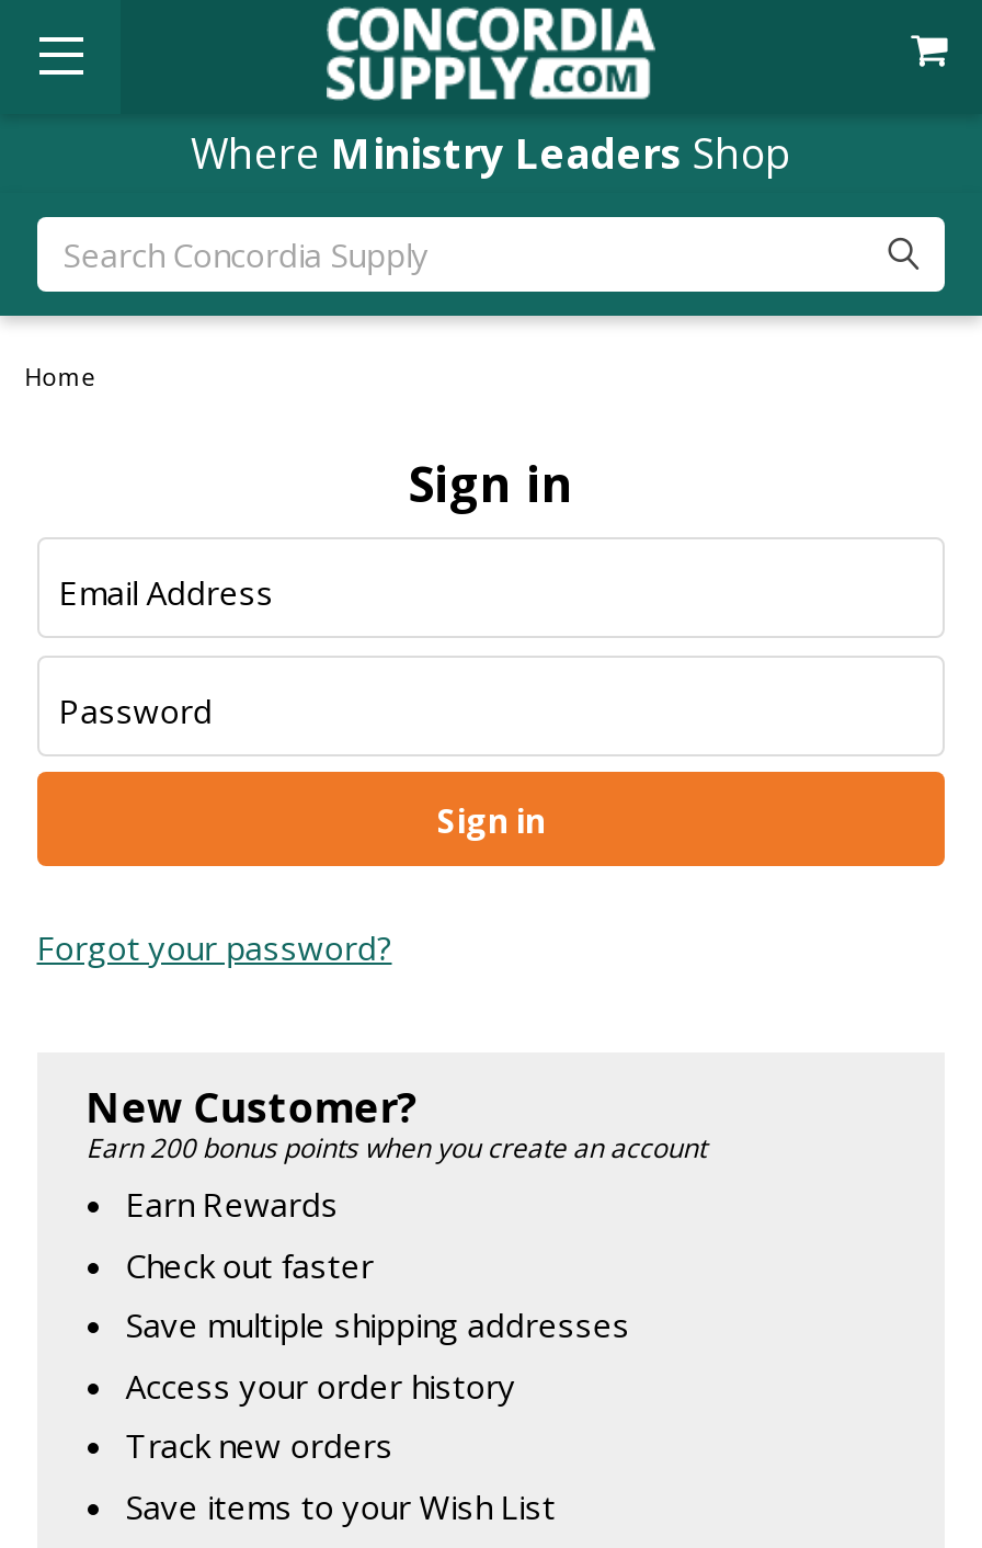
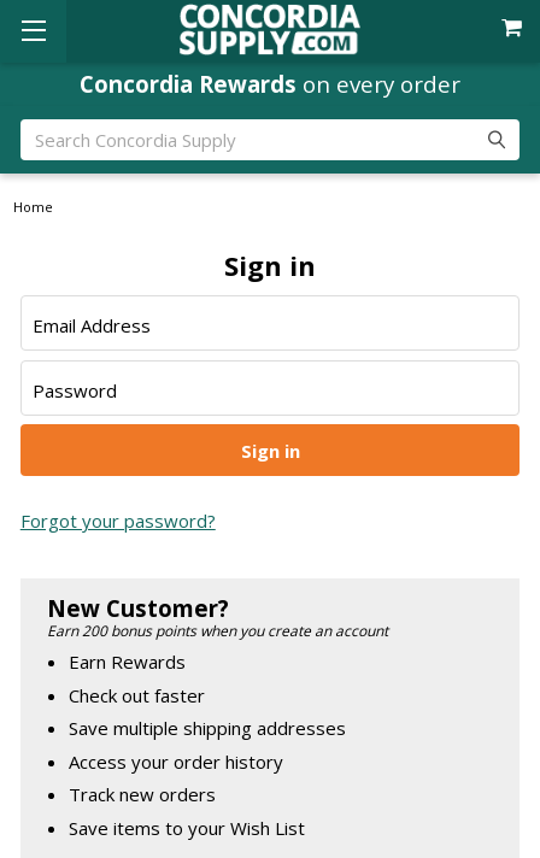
- Where Ministry Leaders Shop
+ Concordia Rewards on every order
